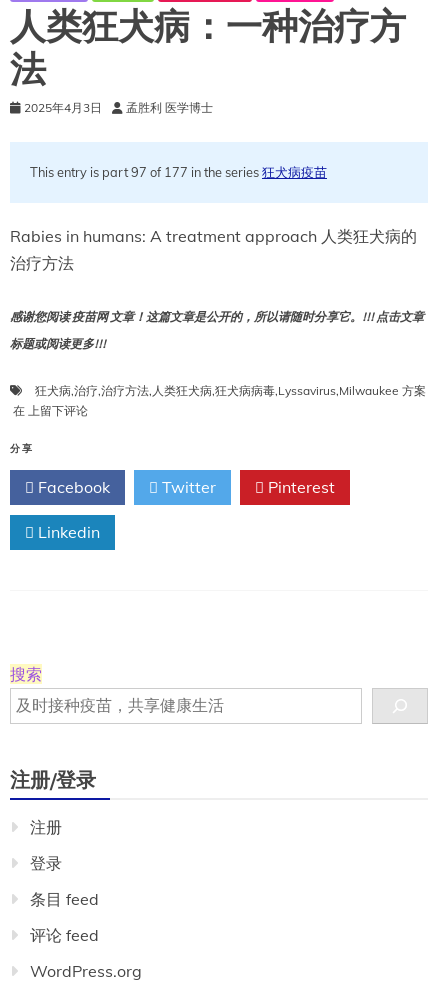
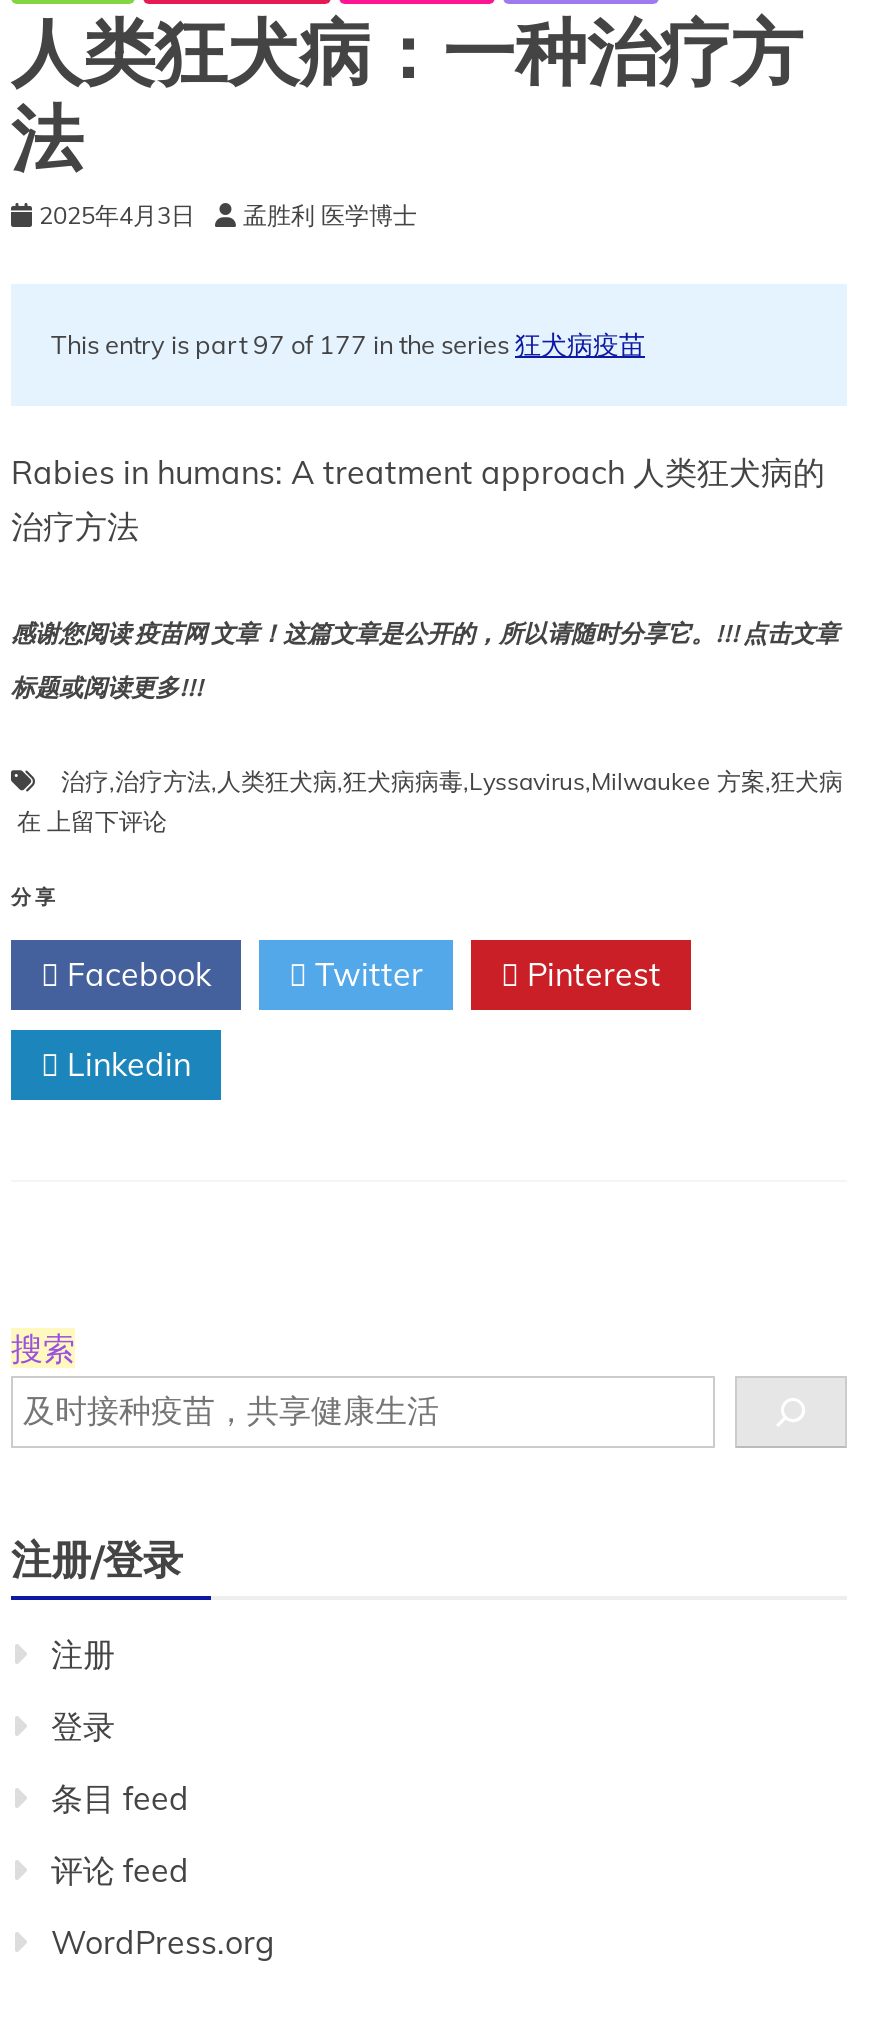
- 狂犬病,治疗,治疗方法,人类狂犬病,狂犬病病毒,Lyssavirus,Milwaukee 方案
+ 治疗,治疗方法,人类狂犬病,狂犬病病毒,Lyssavirus,Milwaukee 方案,狂犬病
